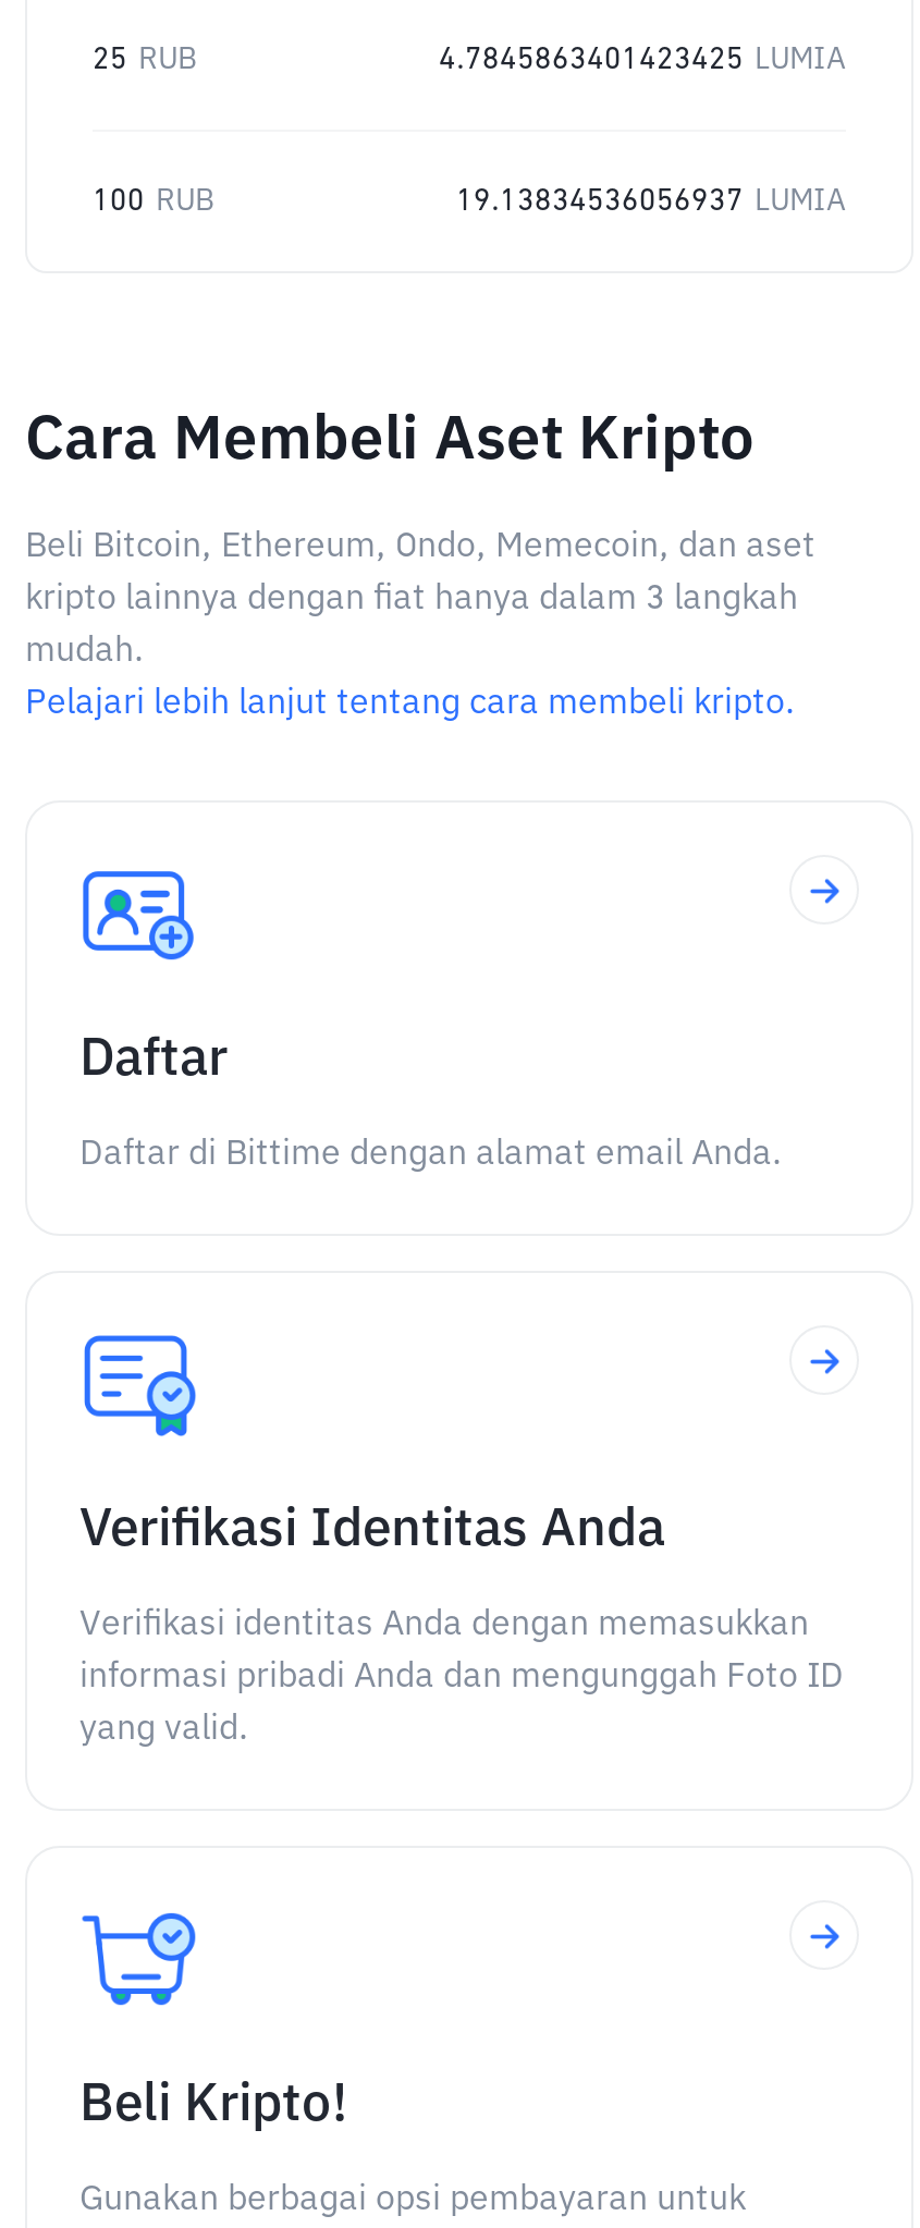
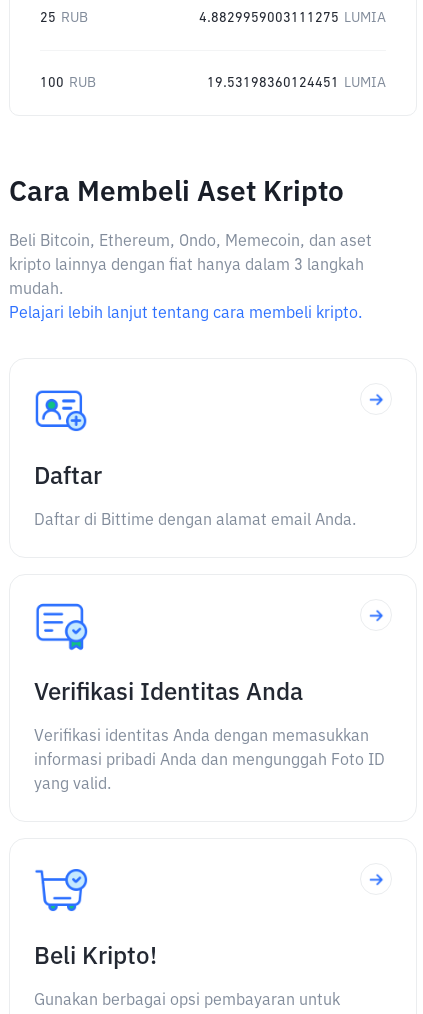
- 4.7845863401423425 LUMIA
+ 4.8829959003111275 LUMIA

- 19.13834536056937 LUMIA
+ 19.53198360124451 LUMIA
